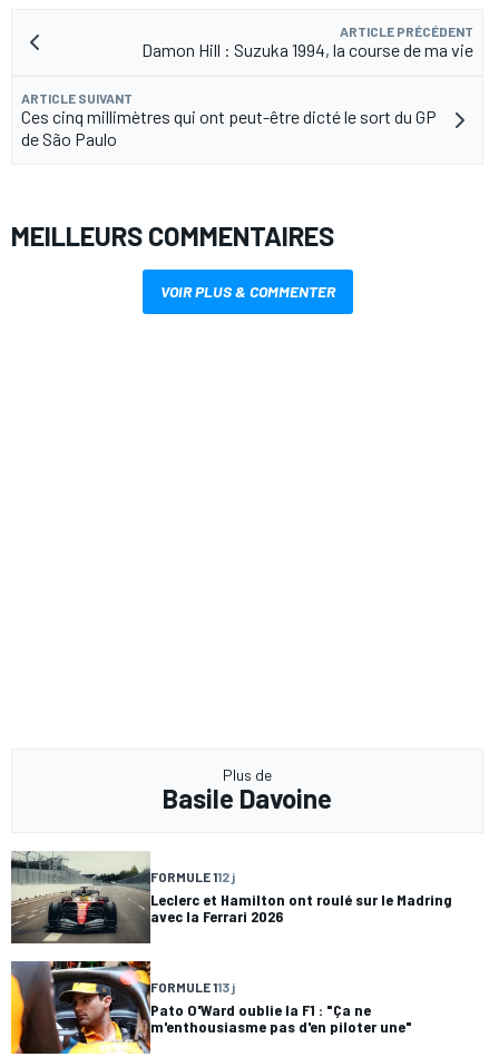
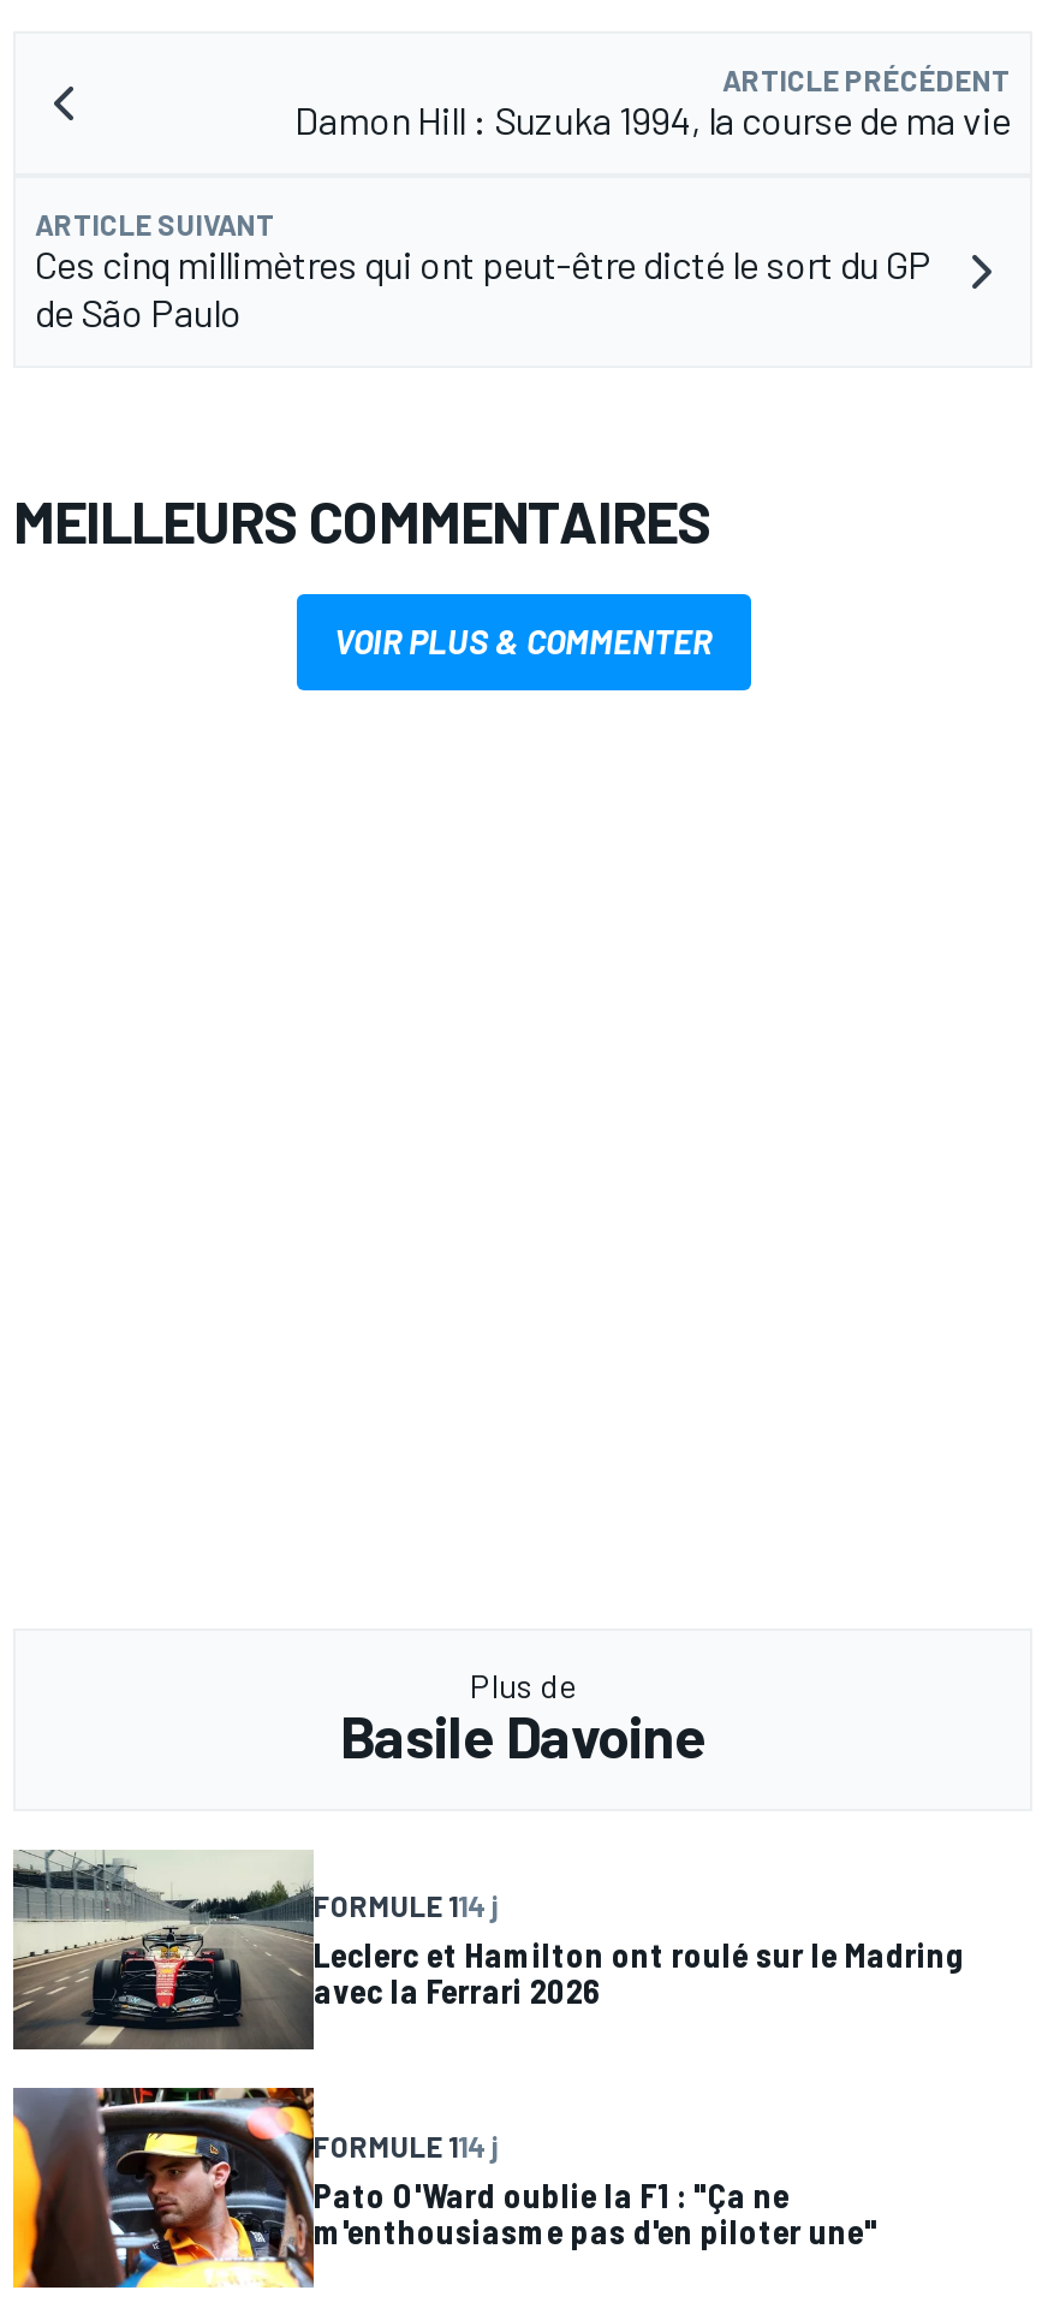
- FORMULE 112 j
+ FORMULE 114 j

- FORMULE 113 j
+ FORMULE 114 j
